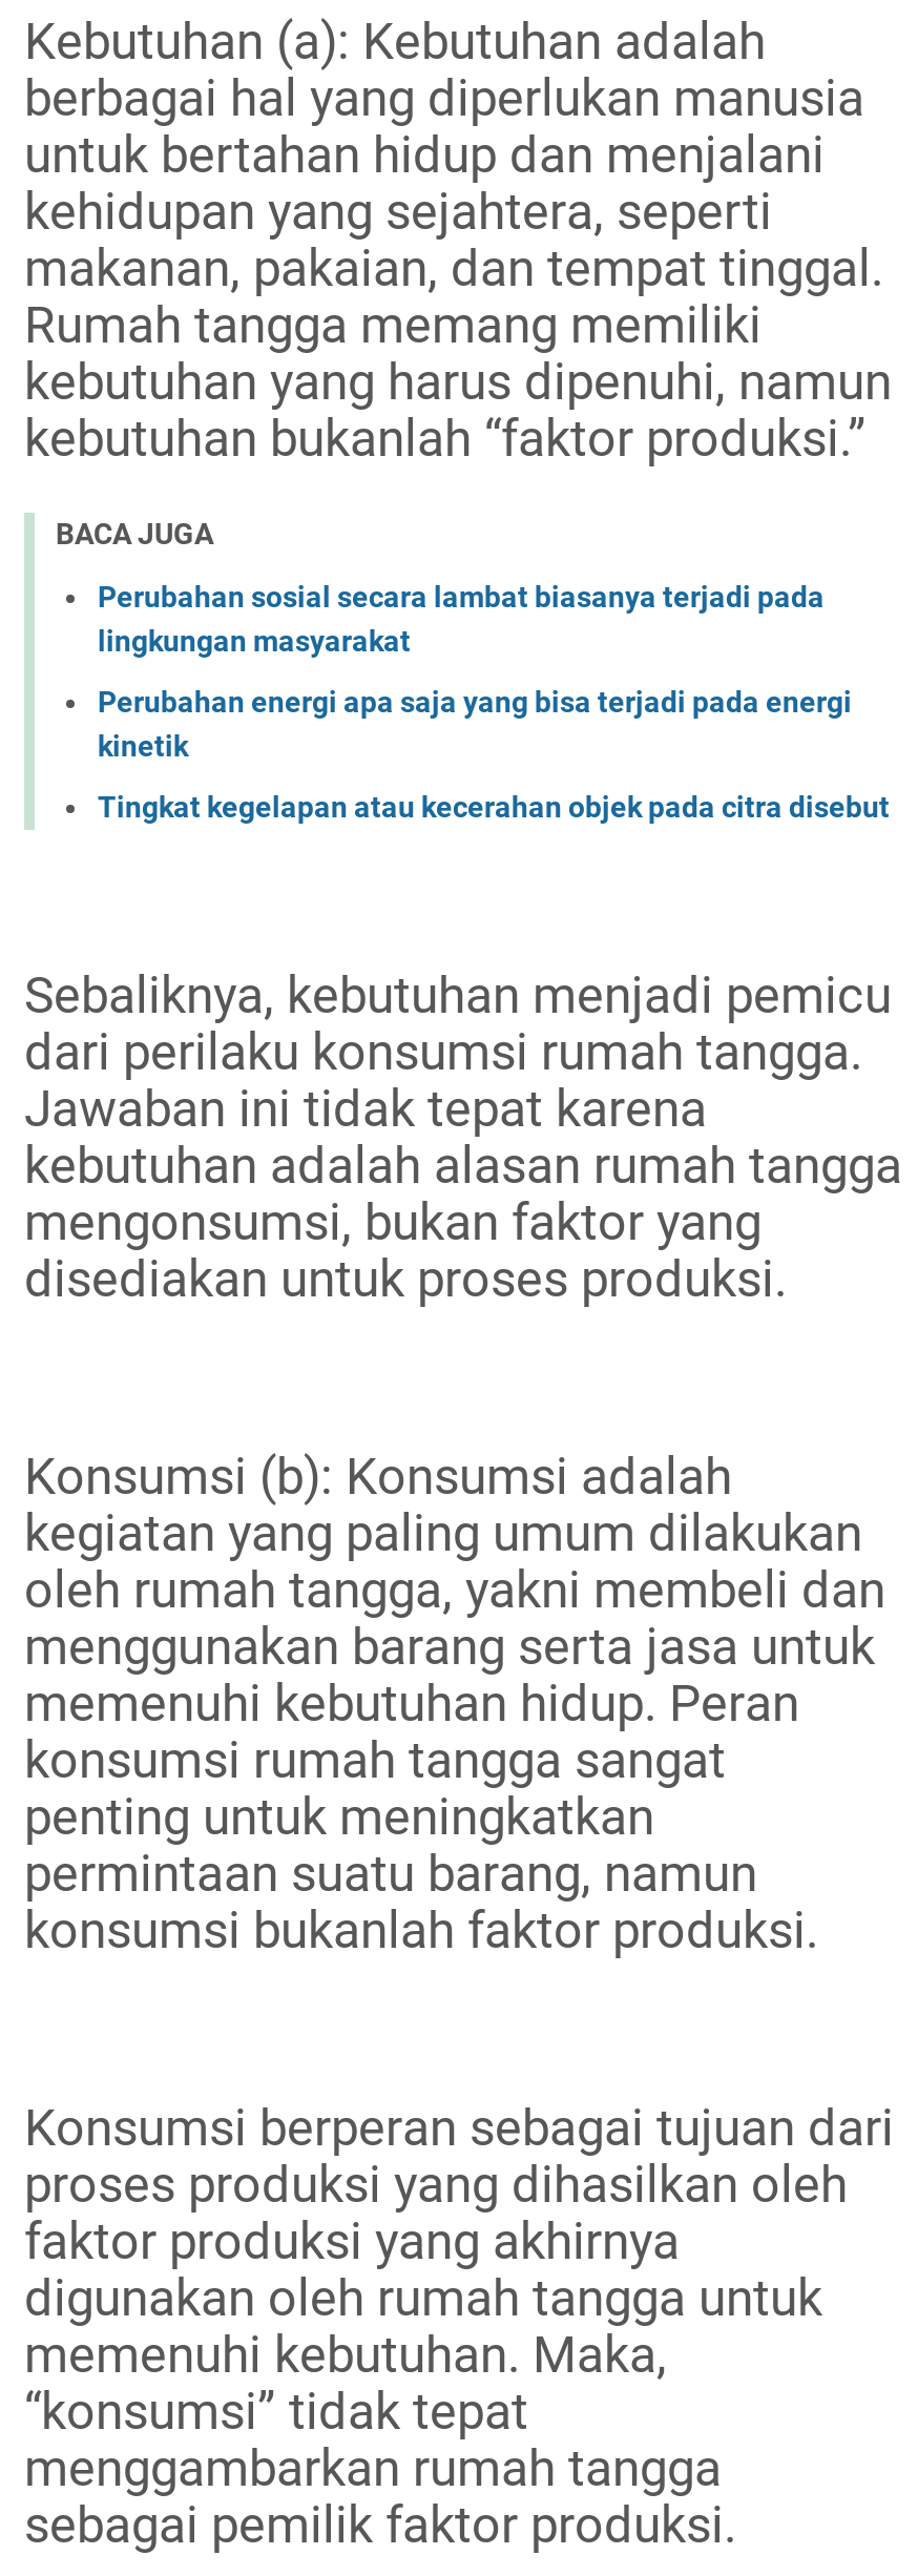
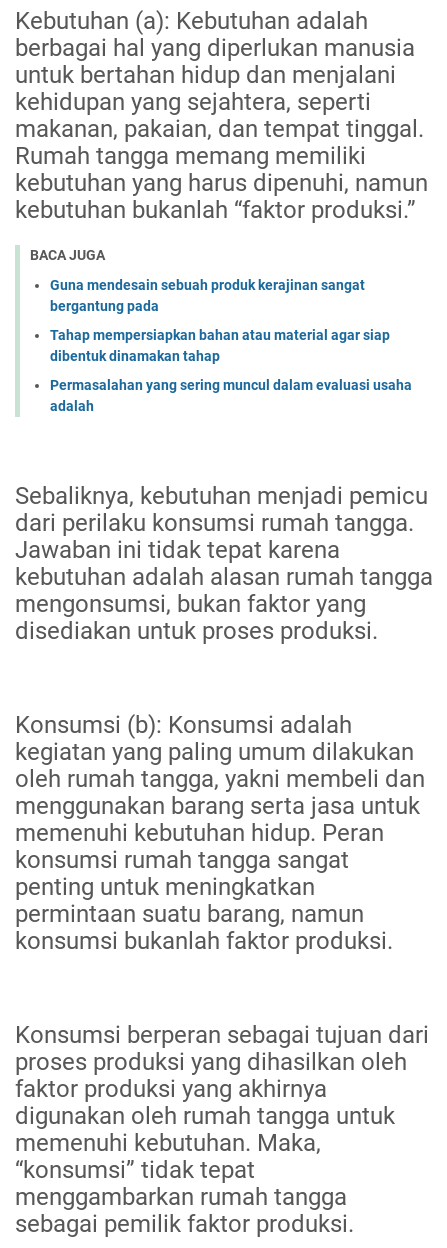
- Perubahan sosial secara lambat biasanya terjadi pada
- lingkungan masyarakat
+ Guna mendesain sebuah produk kerajinan sangat
+ bergantung pada

- Perubahan energi apa saja yang bisa terjadi pada energi
- kinetik
+ Tahap mempersiapkan bahan atau material agar siap
+ dibentuk dinamakan tahap

- Tingkat kegelapan atau kecerahan objek pada citra disebut
+ Permasalahan yang sering muncul dalam evaluasi usaha
+ adalah
